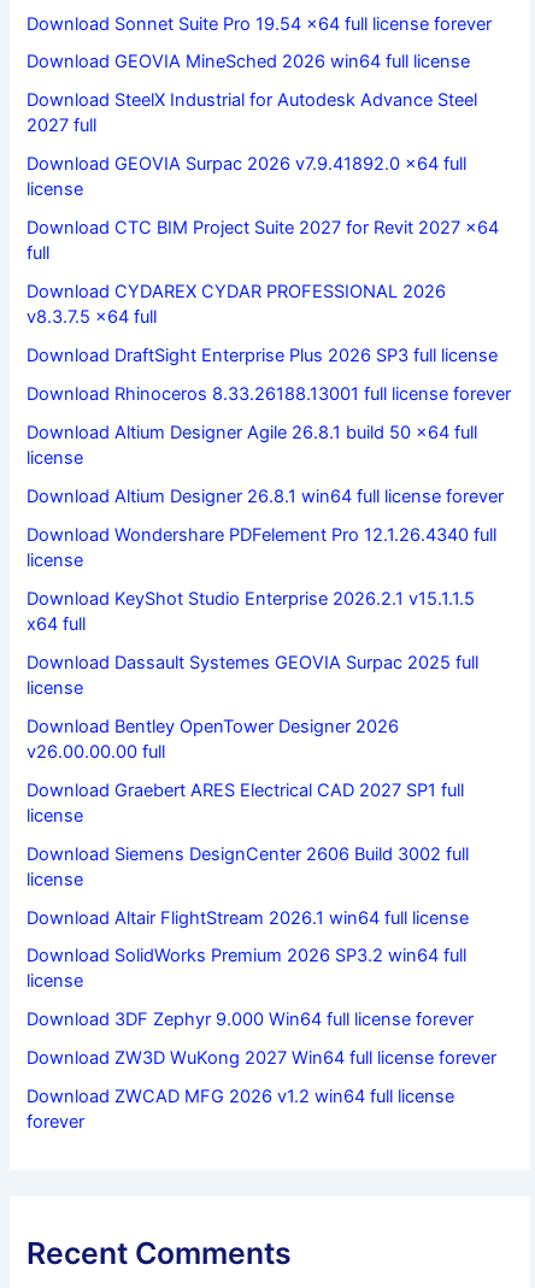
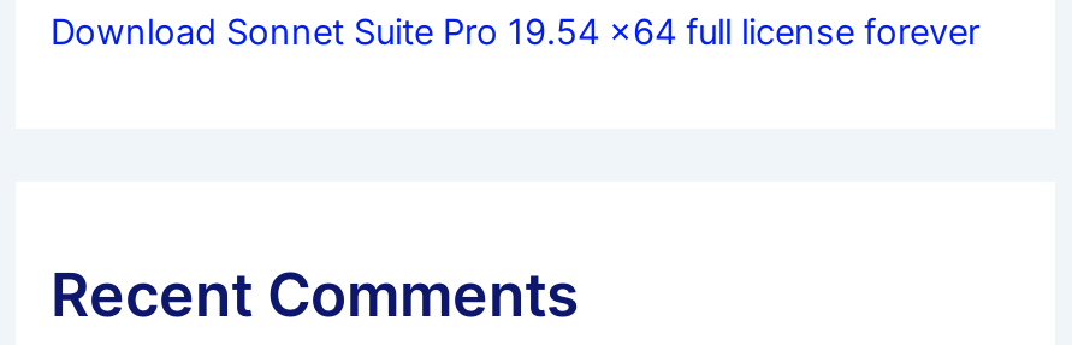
- Download GEOVIA MineSched 2026 win64 full license
- Download SteelX Industrial for Autodesk Advance Steel
- 2027 full
- Download GEOVIA Surpac 2026 v7.9.41892.0 x64 full
- license
- Download CTC BIM Project Suite 2027 for Revit 2027 x64
- full
- Download CYDAREX CYDAR PROFESSIONAL 2026
- v8.3.7.5 x64 full
- Download DraftSight Enterprise Plus 2026 SP3 full license
- Download Rhinoceros 8.33.26188.13001 full license forever
- Download Altium Designer Agile 26.8.1 build 50 x64 full
- license
- Download Altium Designer 26.8.1 win64 full license forever
- Download Wondershare PDFelement Pro 12.1.26.4340 full
- license
- Download KeyShot Studio Enterprise 2026.2.1 v15.1.1.5
- x64 full
- Download Dassault Systemes GEOVIA Surpac 2025 full
- license
- Download Bentley OpenTower Designer 2026
- v26.00.00.00 full
- Download Graebert ARES Electrical CAD 2027 SP1 full
- license
- Download Siemens DesignCenter 2606 Build 3002 full
- license
- Download Altair FlightStream 2026.1 win64 full license
- Download SolidWorks Premium 2026 SP3.2 win64 full
- license
- Download 3DF Zephyr 9.000 Win64 full license forever
- Download ZW3D WuKong 2027 Win64 full license forever
- Download ZWCAD MFG 2026 v1.2 win64 full license
- forever
